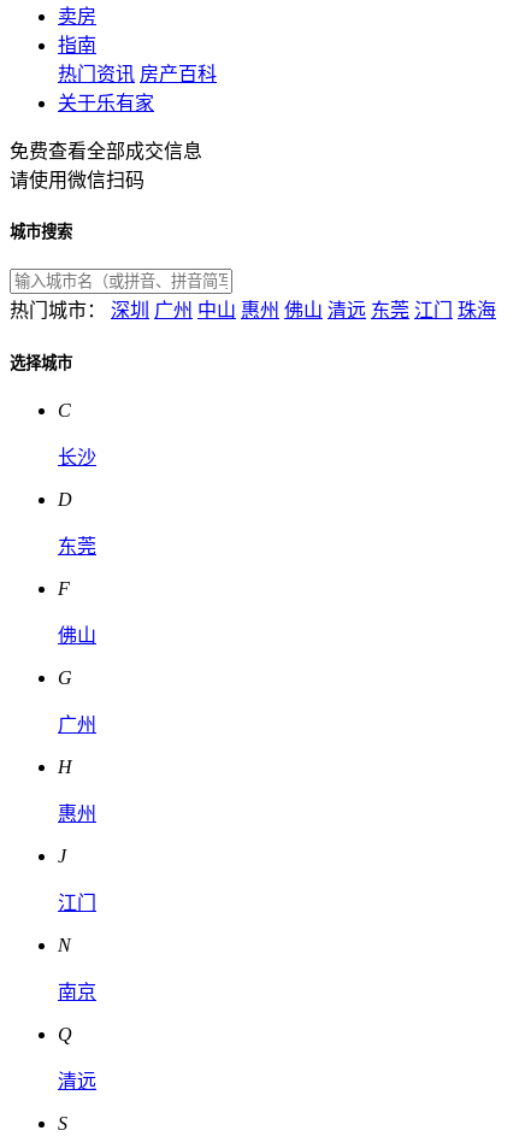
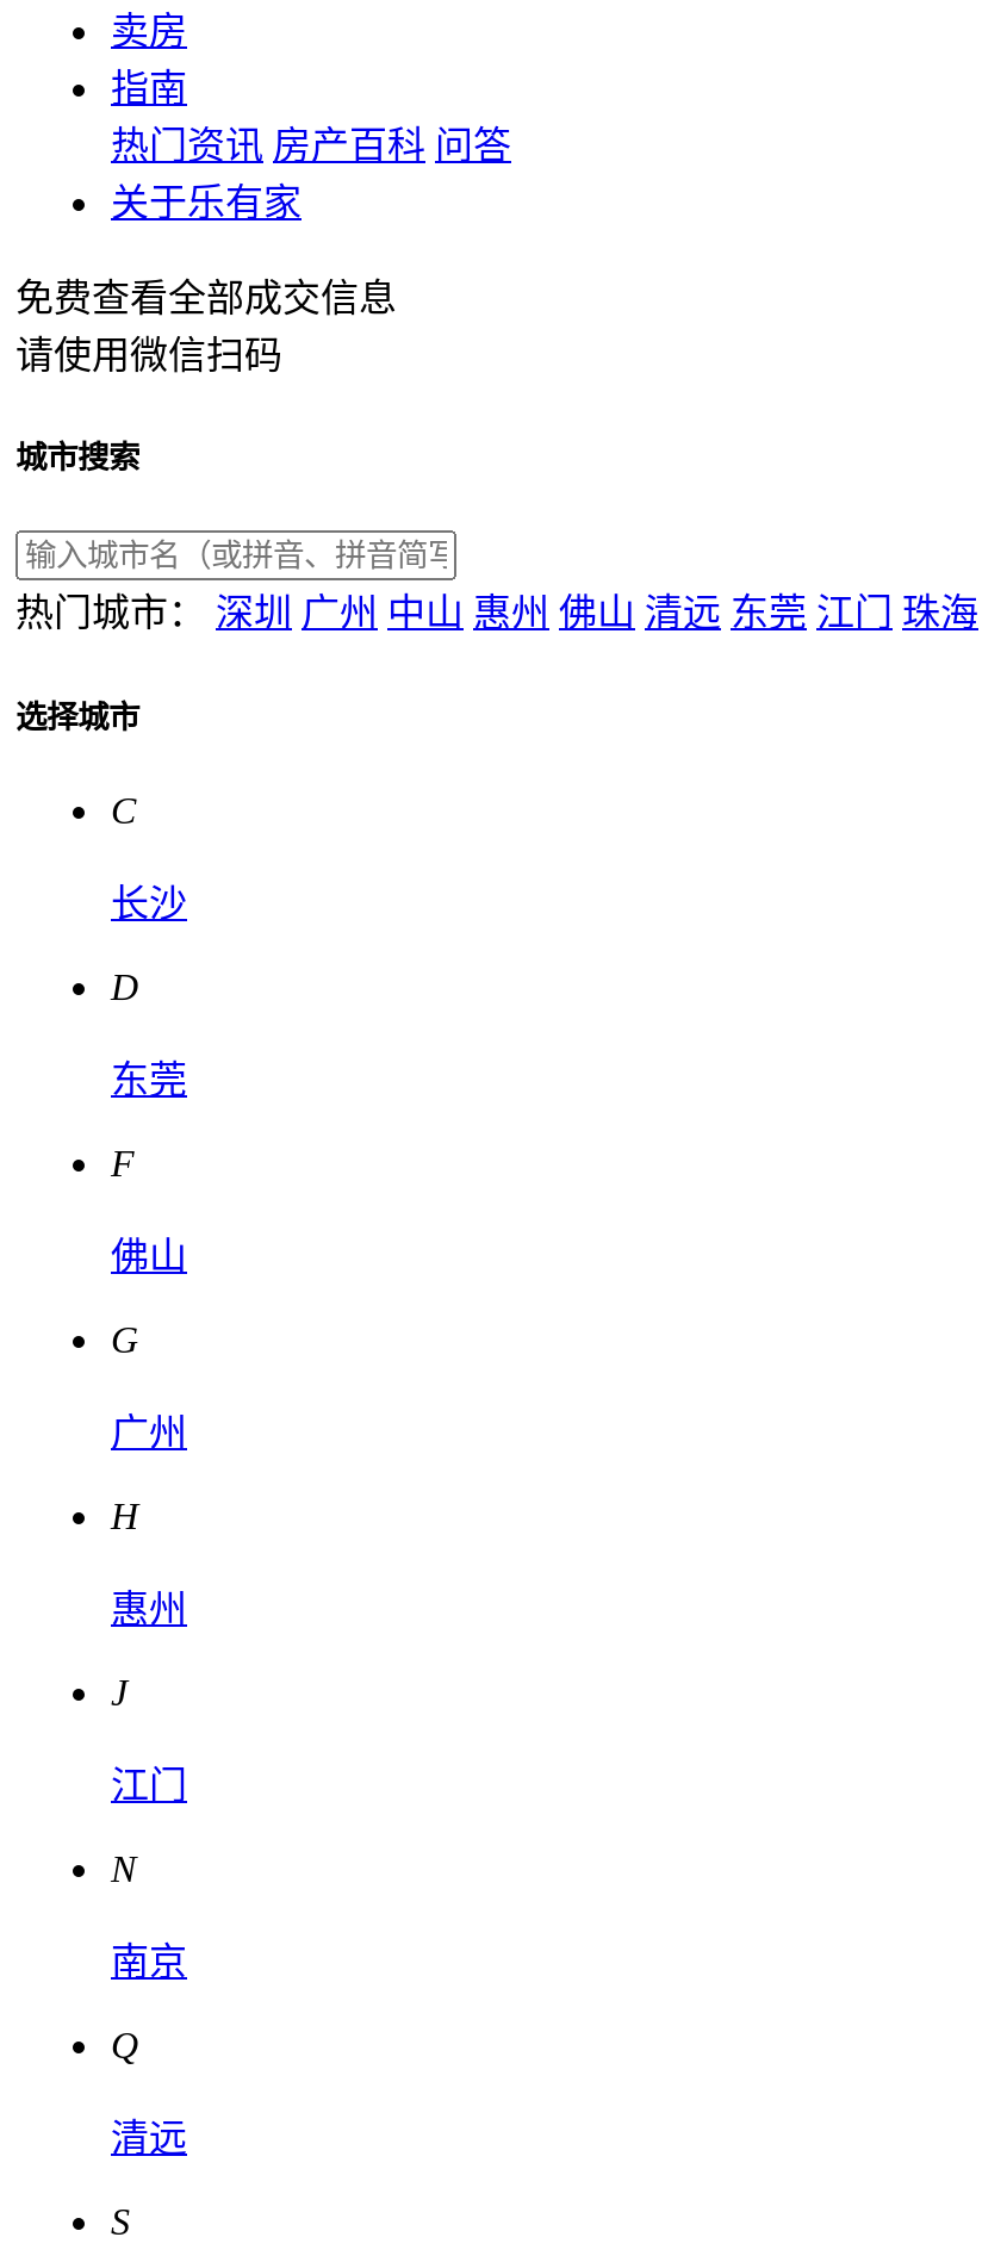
- 热门资讯 房产百科
+ 热门资讯 房产百科 问答
